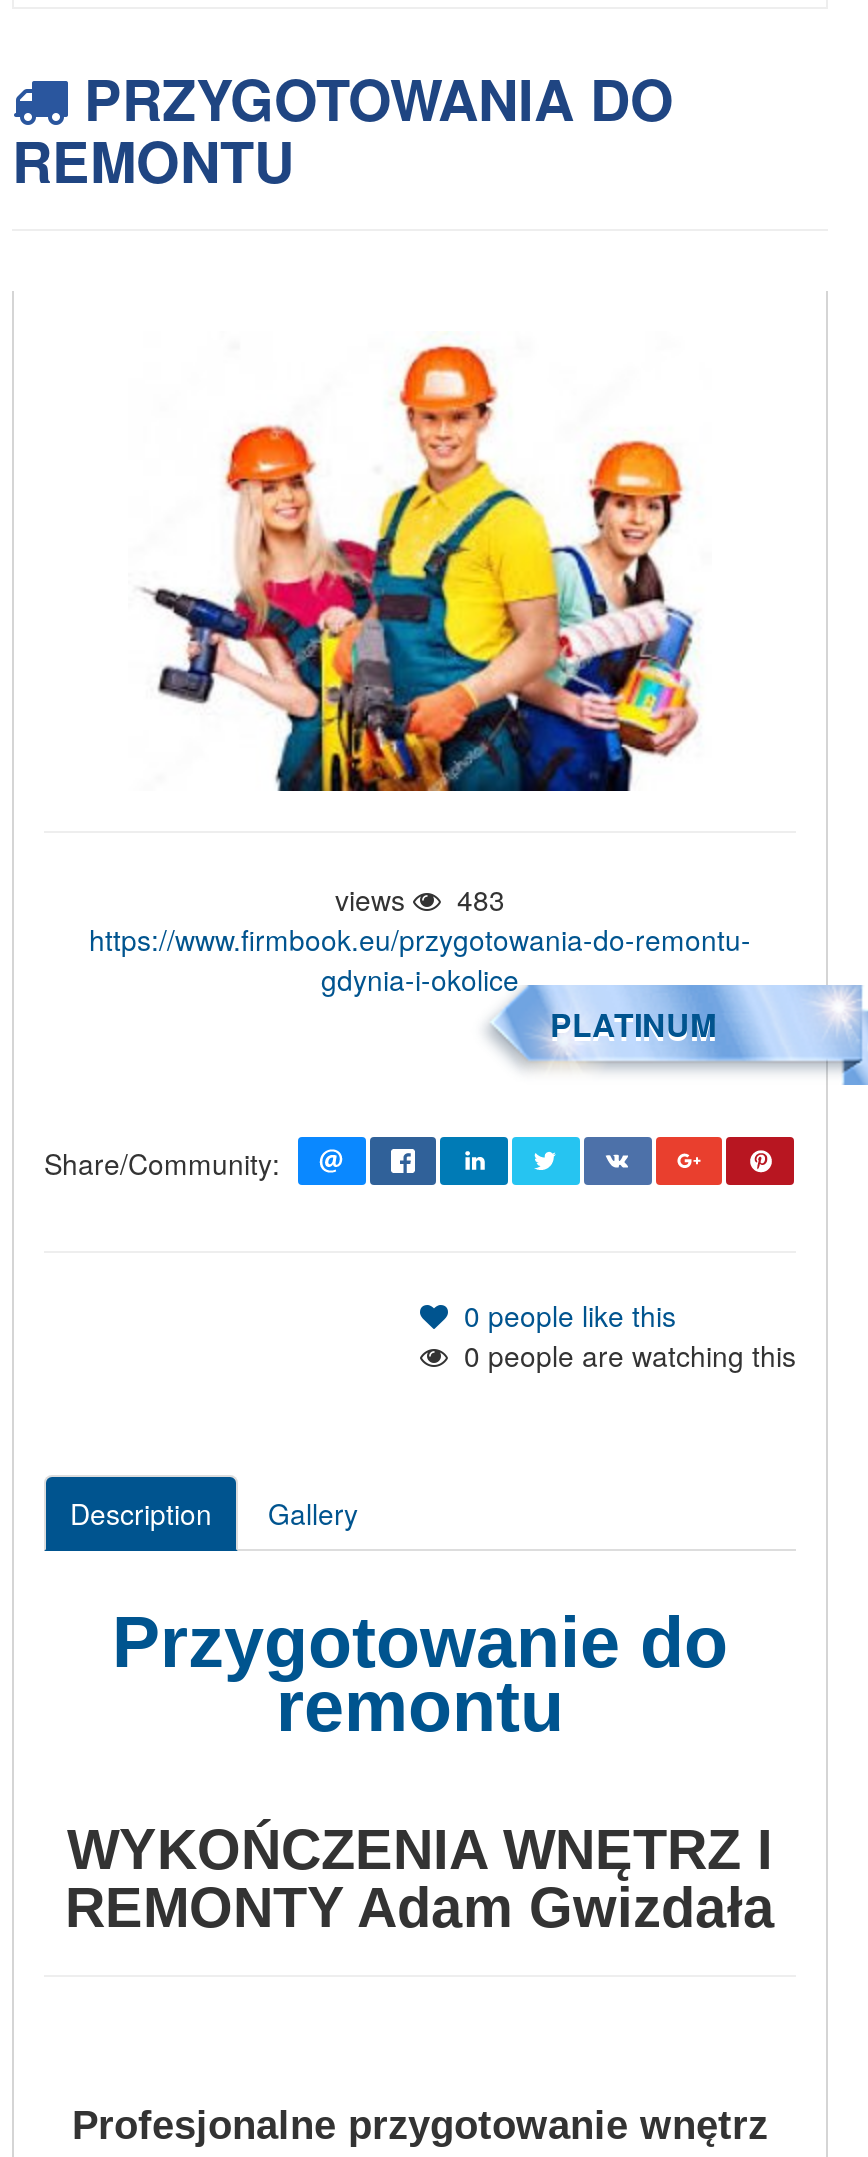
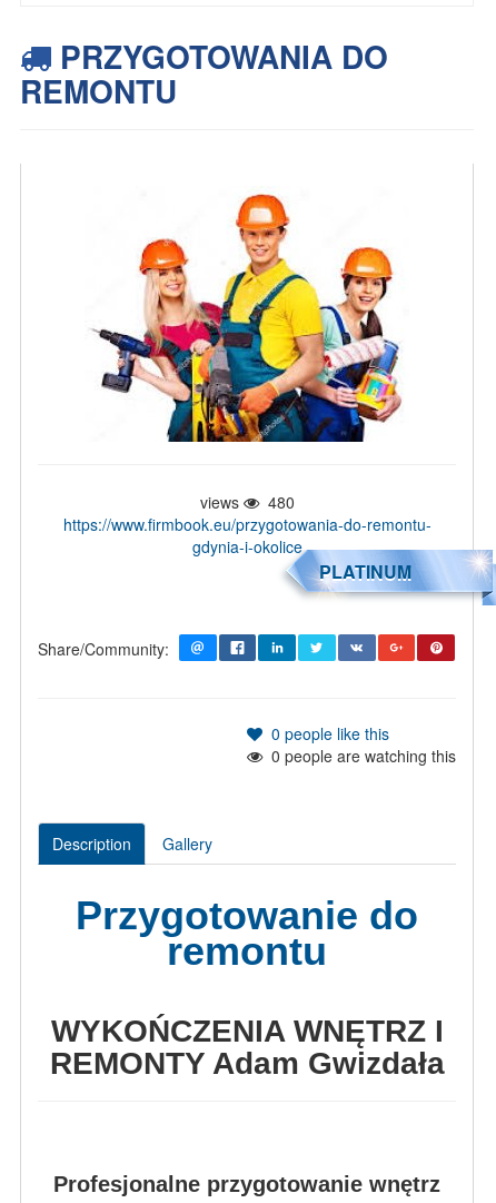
- views 483
+ views 480
